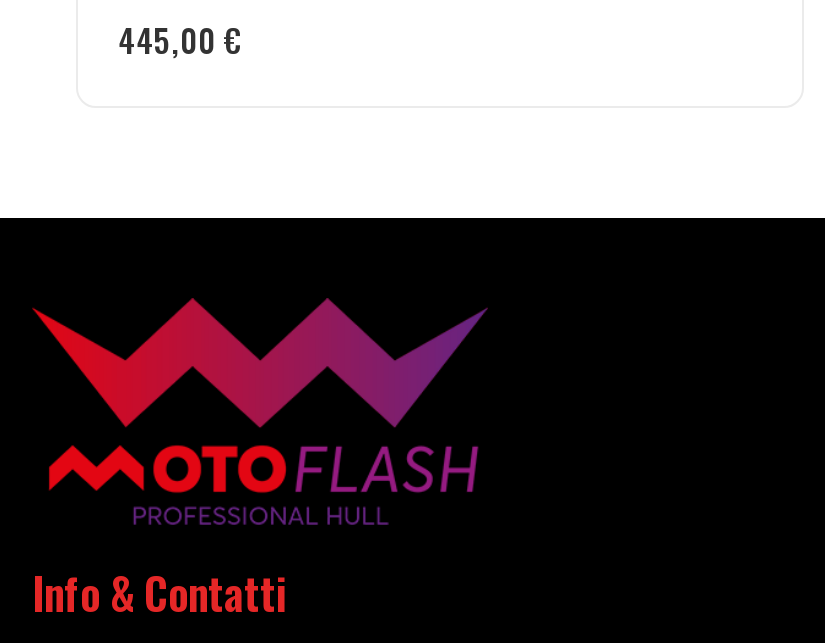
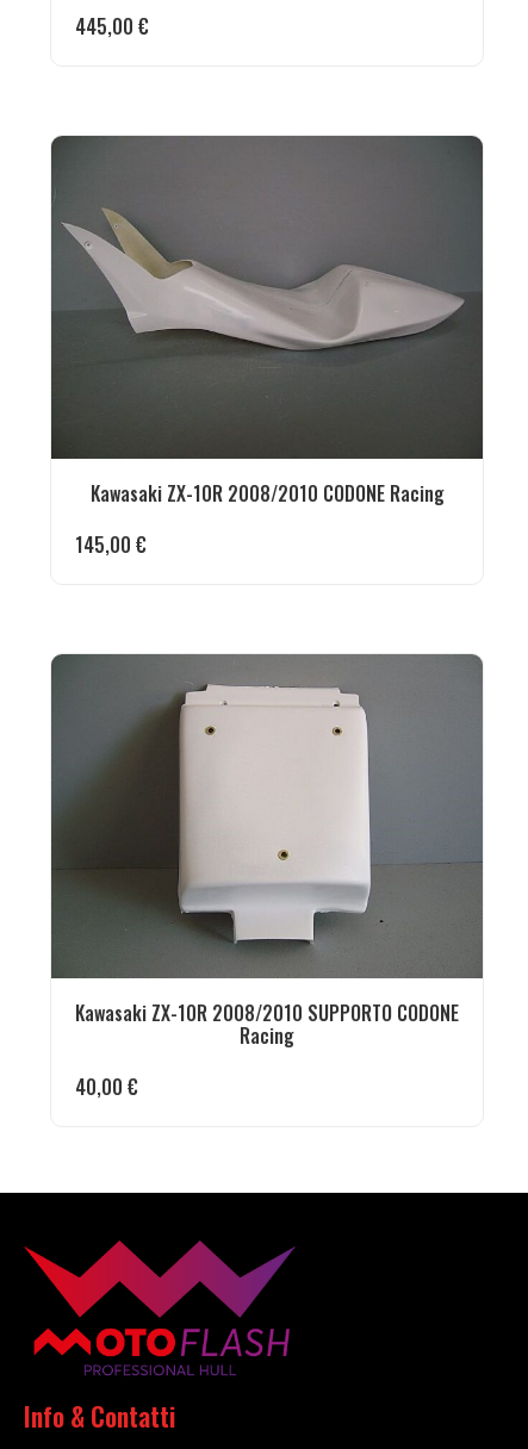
+ [image]
+ Kawasaki ZX-10R 2008/2010 CODONE Racing
+ 145,00 €

+ [image]
+ Kawasaki ZX-10R 2008/2010 SUPPORTO CODONE
+ Racing
+ 40,00 €
